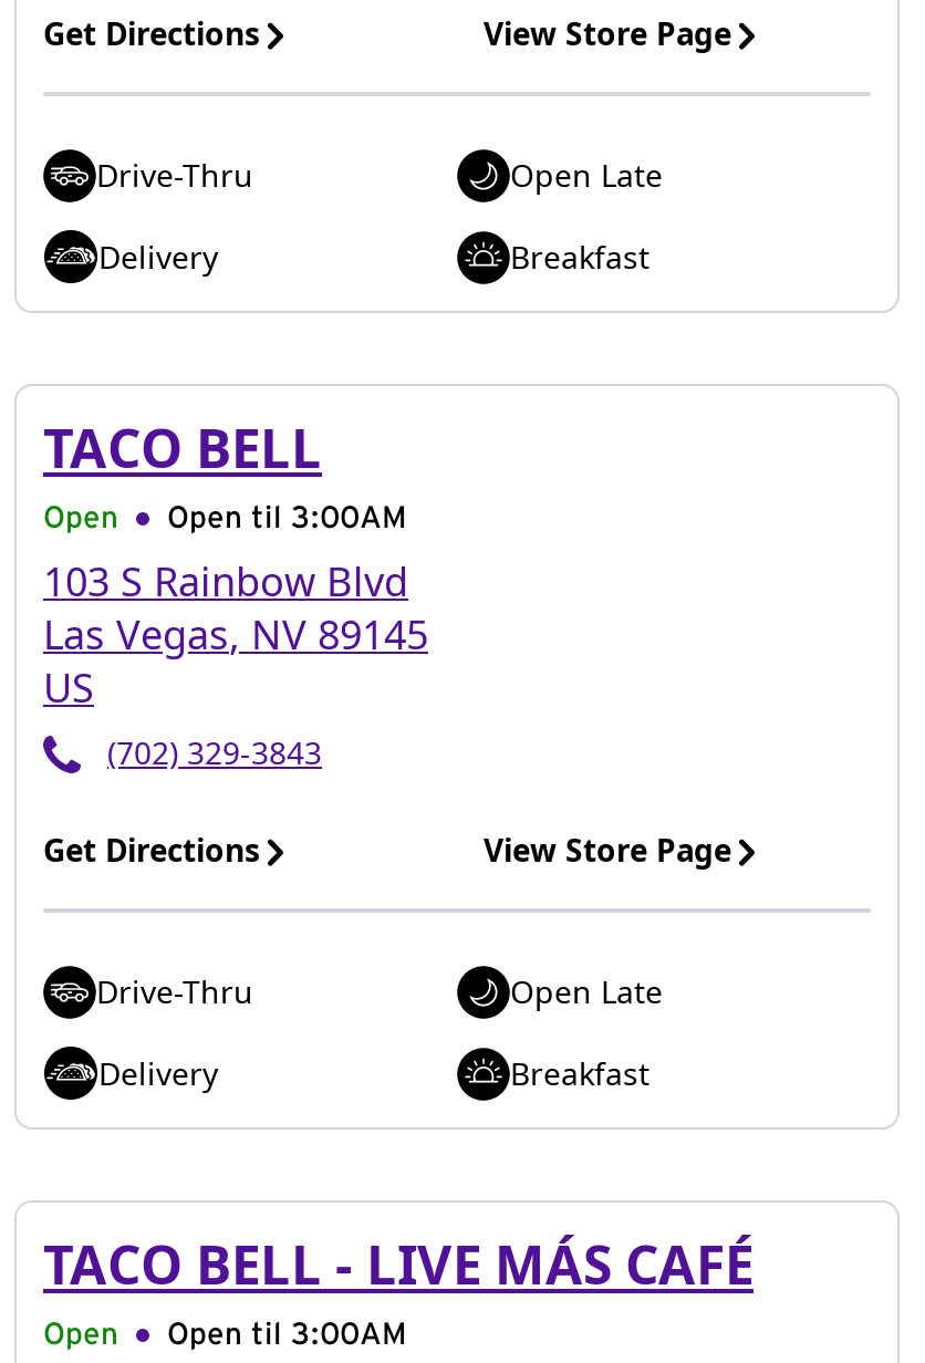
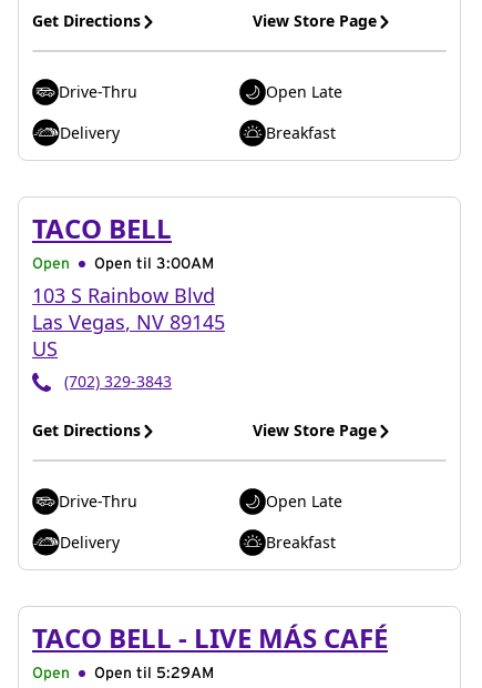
- Open Open til 3:00AM
+ Open Open til 5:29AM
